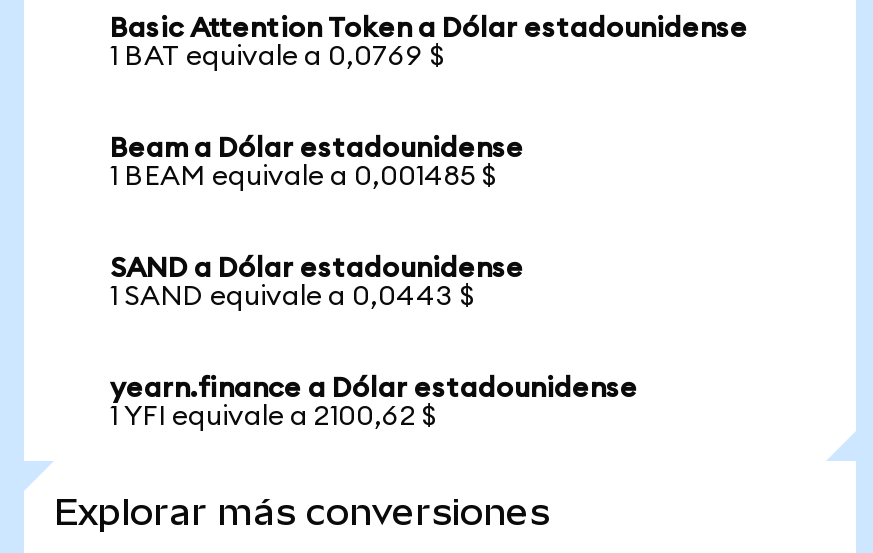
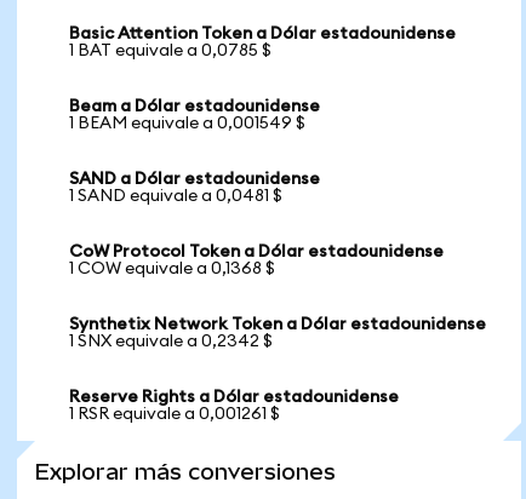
- 1 BAT equivale a 0,0769 $
+ 1 BAT equivale a 0,0785 $

- 1 BEAM equivale a 0,001485 $
+ 1 BEAM equivale a 0,001549 $

- 1 SAND equivale a 0,0443 $
- yearn.finance a Dólar estadounidense
- 1 YFI equivale a 2100,62 $
+ 1 SAND equivale a 0,0481 $
+ CoW Protocol Token a Dólar estadounidense
+ 1 COW equivale a 0,1368 $
+ Synthetix Network Token a Dólar estadounidense
+ 1 SNX equivale a 0,2342 $
+ Reserve Rights a Dólar estadounidense
+ 1 RSR equivale a 0,001261 $
